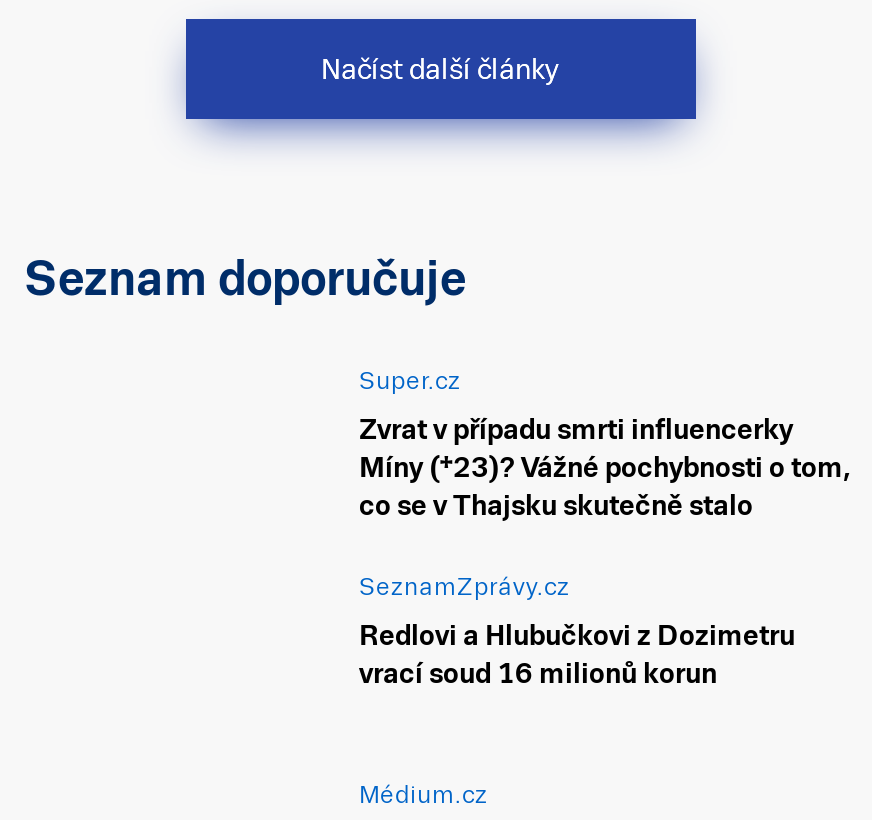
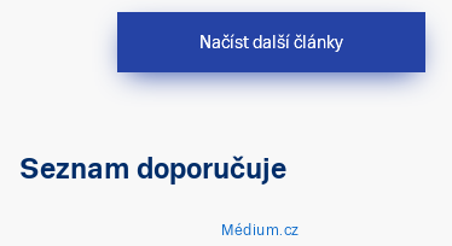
- Super.cz
- Zvrat v případu smrti influencerky
- Míny (†23)? Vážné pochybnosti o tom,
- co se v Thajsku skutečně stalo
- SeznamZprávy.cz
- Redlovi a Hlubučkovi z Dozimetru
- vrací soud 16 milionů korun
